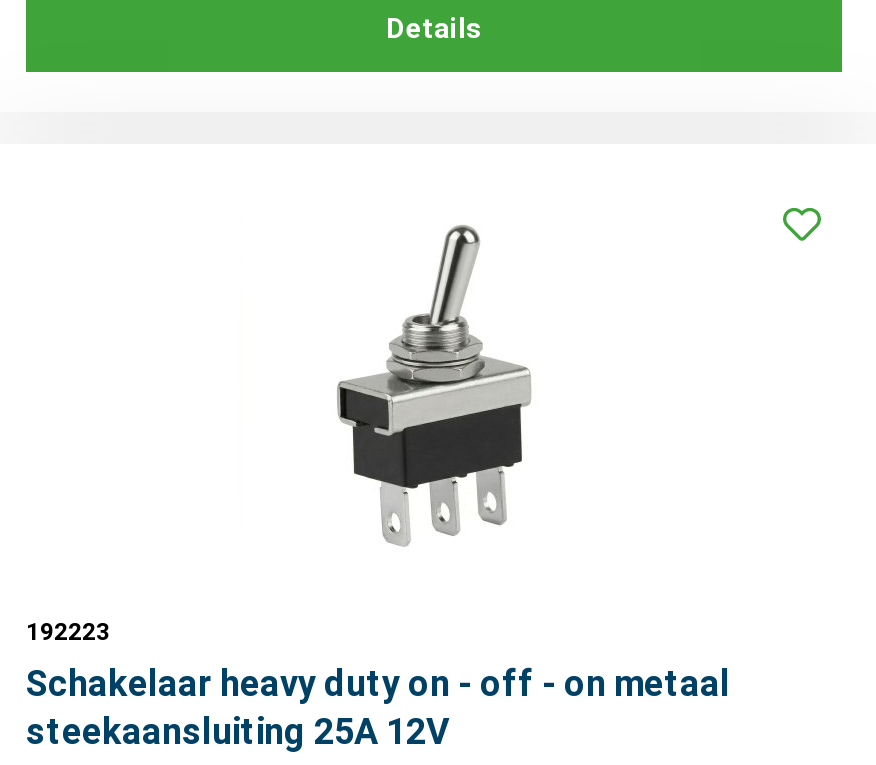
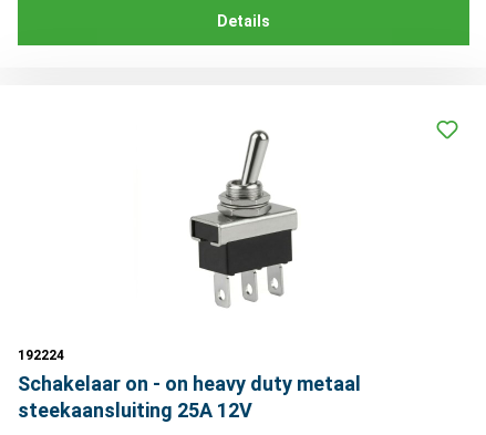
- 192223
- Schakelaar heavy duty on - off - on metaal
+ 192224
+ Schakelaar on - on heavy duty metaal
